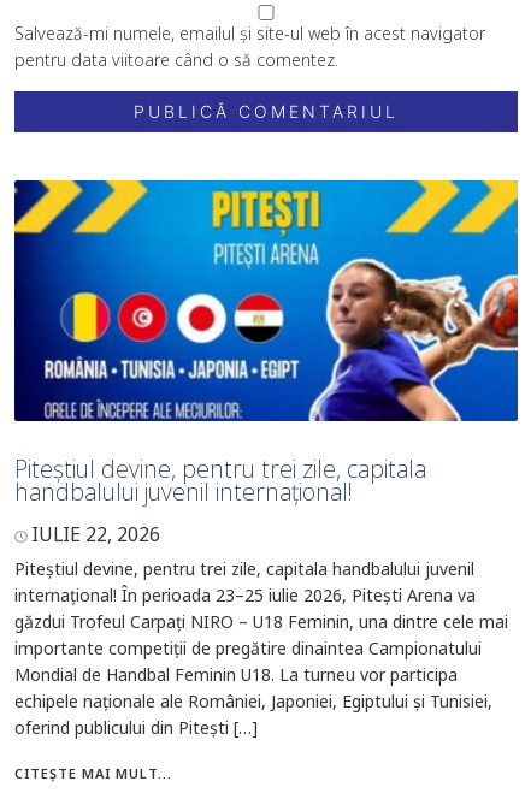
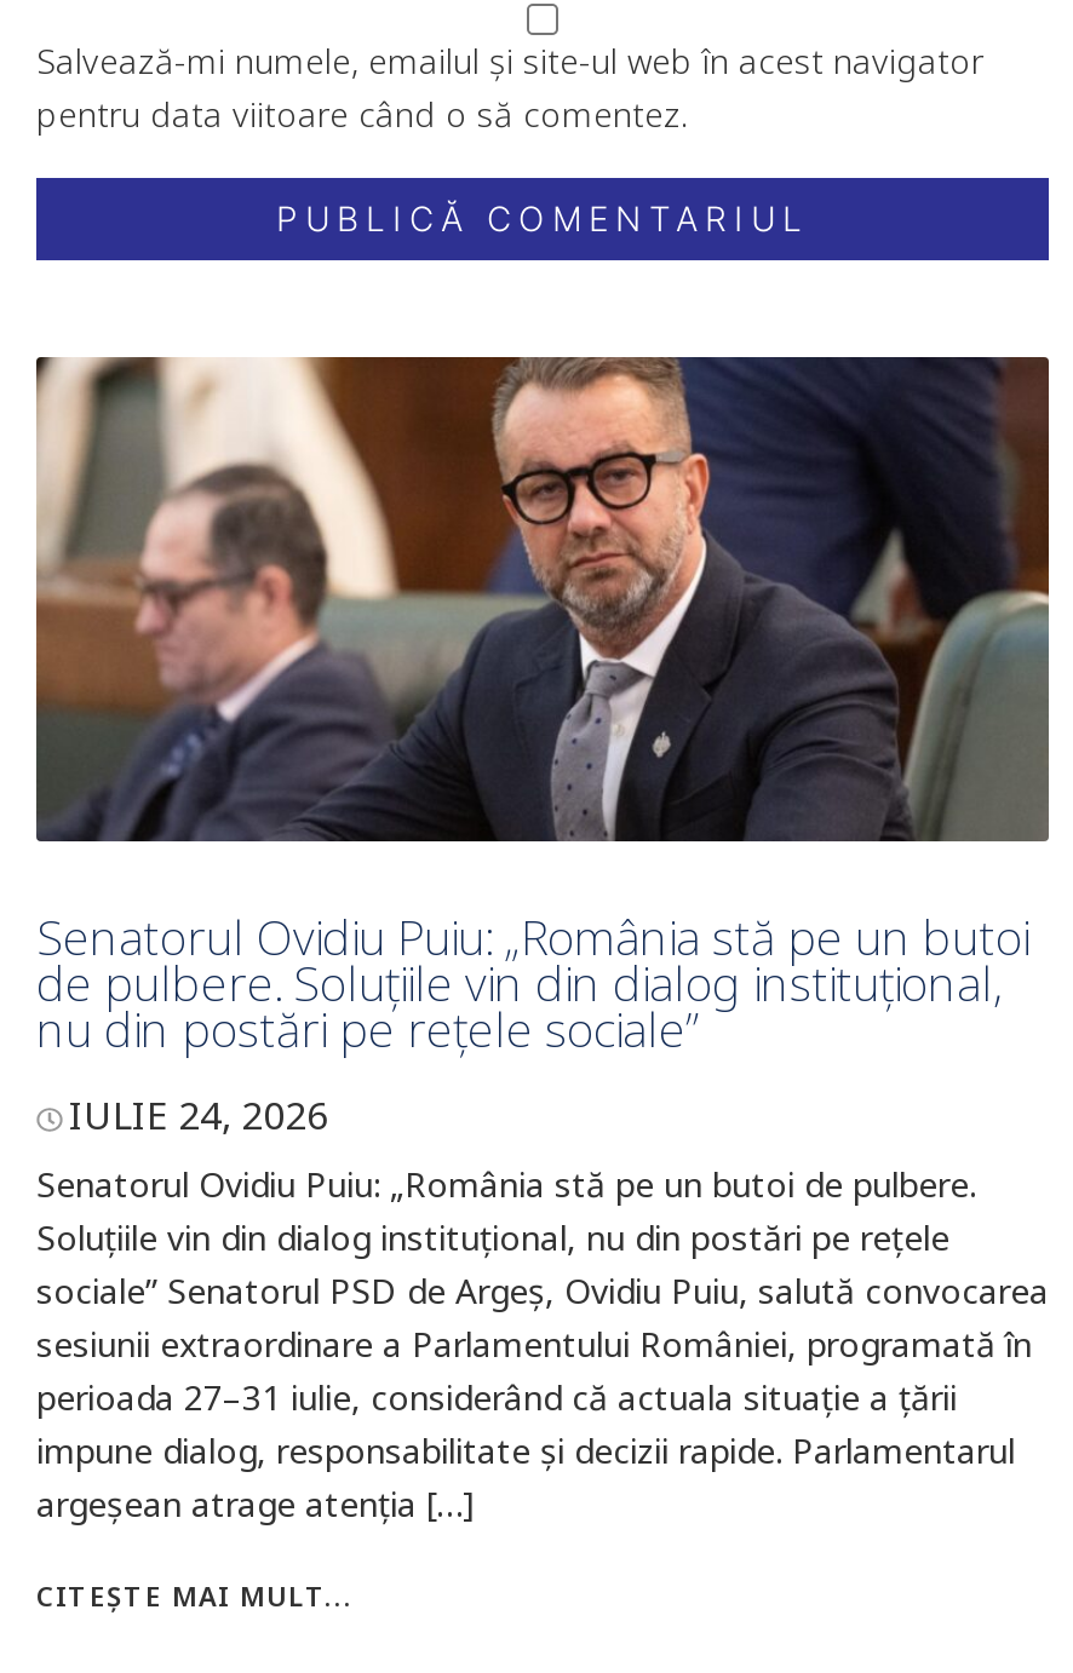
- [image]
- Piteștiul devine, pentru trei zile, capitala
- handbalului juvenil internațional!
- IULIE 22, 2026
- Piteștiul devine, pentru trei zile, capitala handbalului juvenil
- internațional! În perioada 23–25 iulie 2026, Pitești Arena va
- găzdui Trofeul Carpați NIRO – U18 Feminin, una dintre cele mai
- importante competiții de pregătire dinaintea Campionatului
- Mondial de Handbal Feminin U18. La turneu vor participa
- echipele naționale ale României, Japoniei, Egiptului și Tunisiei,
- oferind publicului din Pitești […]
+ [image]
+ Senatorul Ovidiu Puiu: „România stă pe un butoi
+ de pulbere. Soluțiile vin din dialog instituțional,
+ nu din postări pe rețele sociale”
+ IULIE 24, 2026
+ Senatorul Ovidiu Puiu: „România stă pe un butoi de pulbere.
+ Soluțiile vin din dialog instituțional, nu din postări pe rețele
+ sociale” Senatorul PSD de Argeș, Ovidiu Puiu, salută convocarea
+ sesiunii extraordinare a Parlamentului României, programată în
+ perioada 27–31 iulie, considerând că actuala situație a țării
+ impune dialog, responsabilitate și decizii rapide. Parlamentarul
+ argeșean atrage atenția […]
